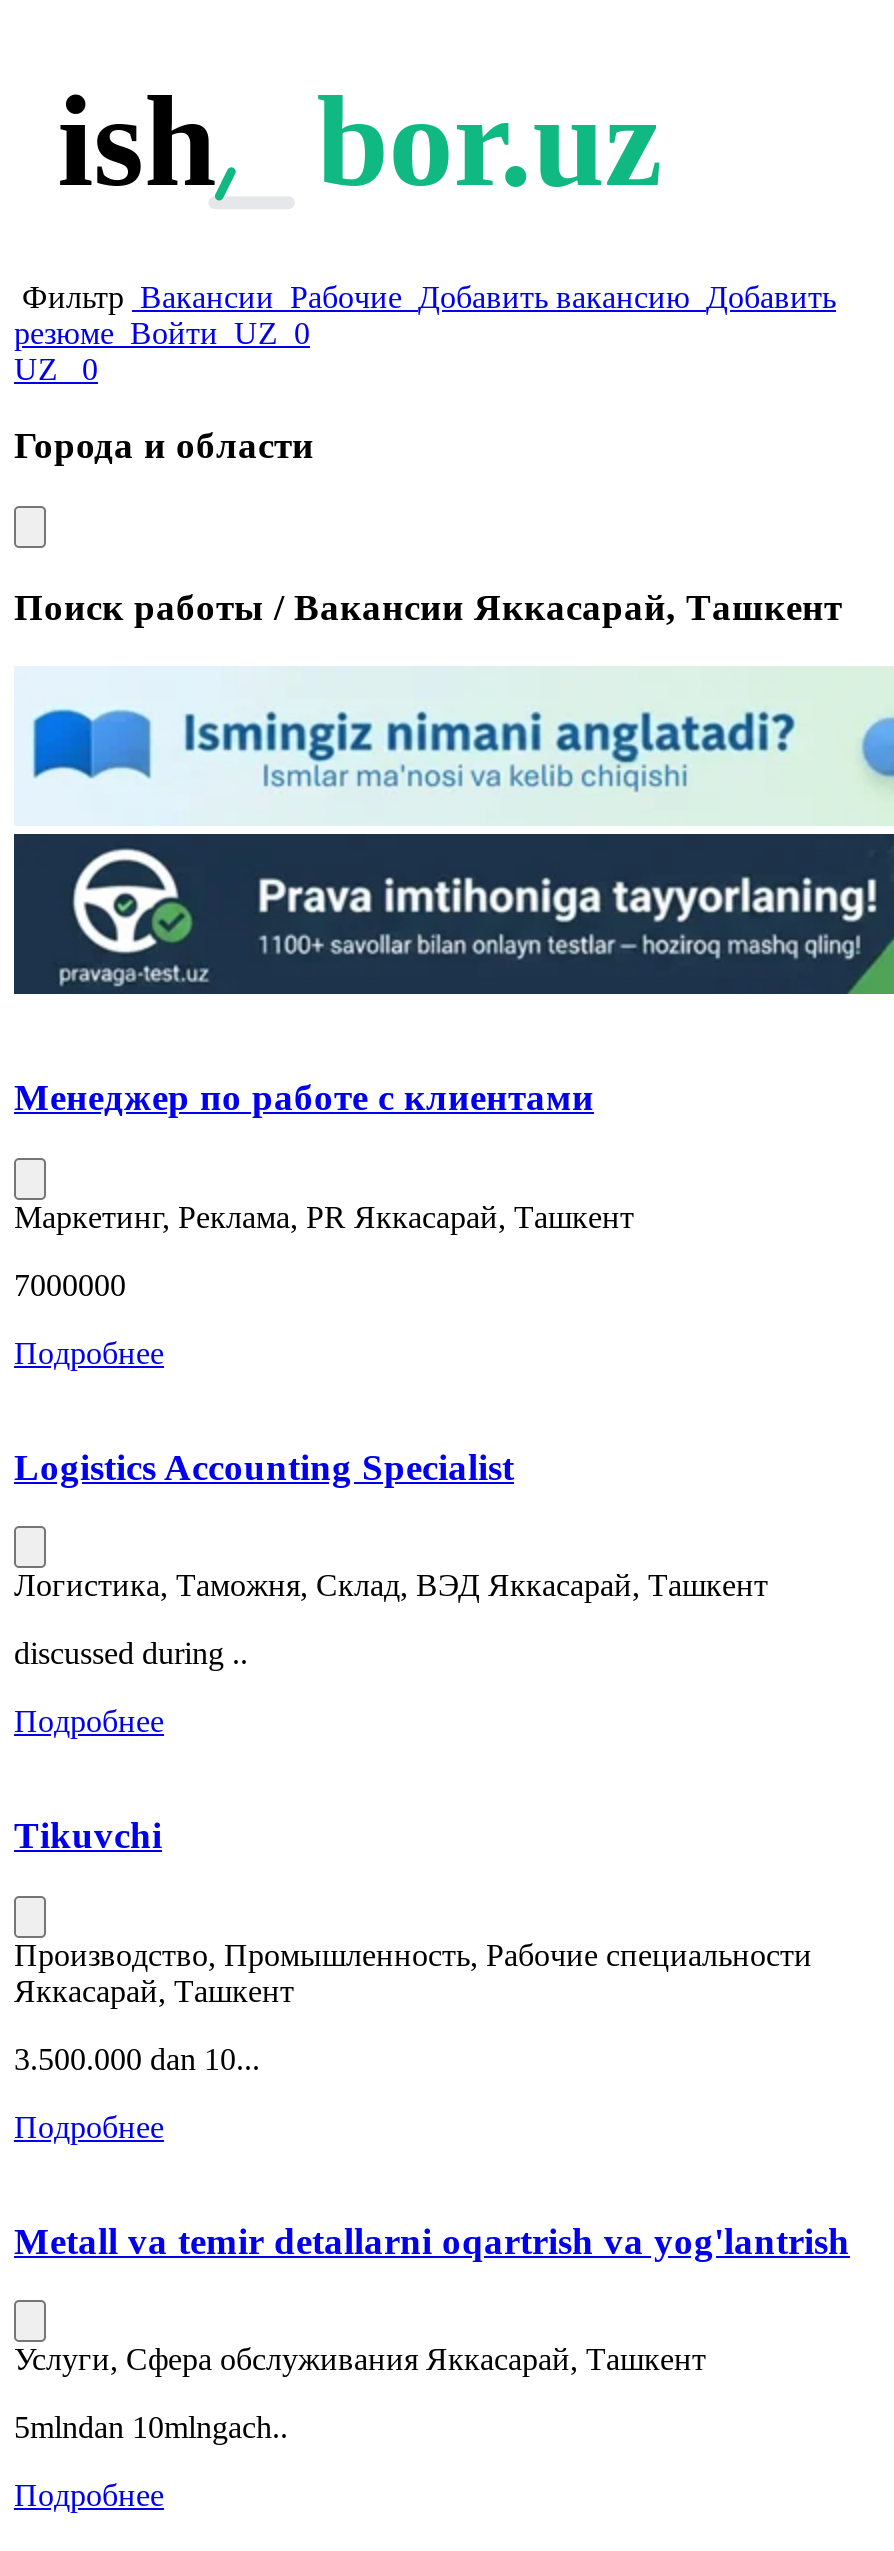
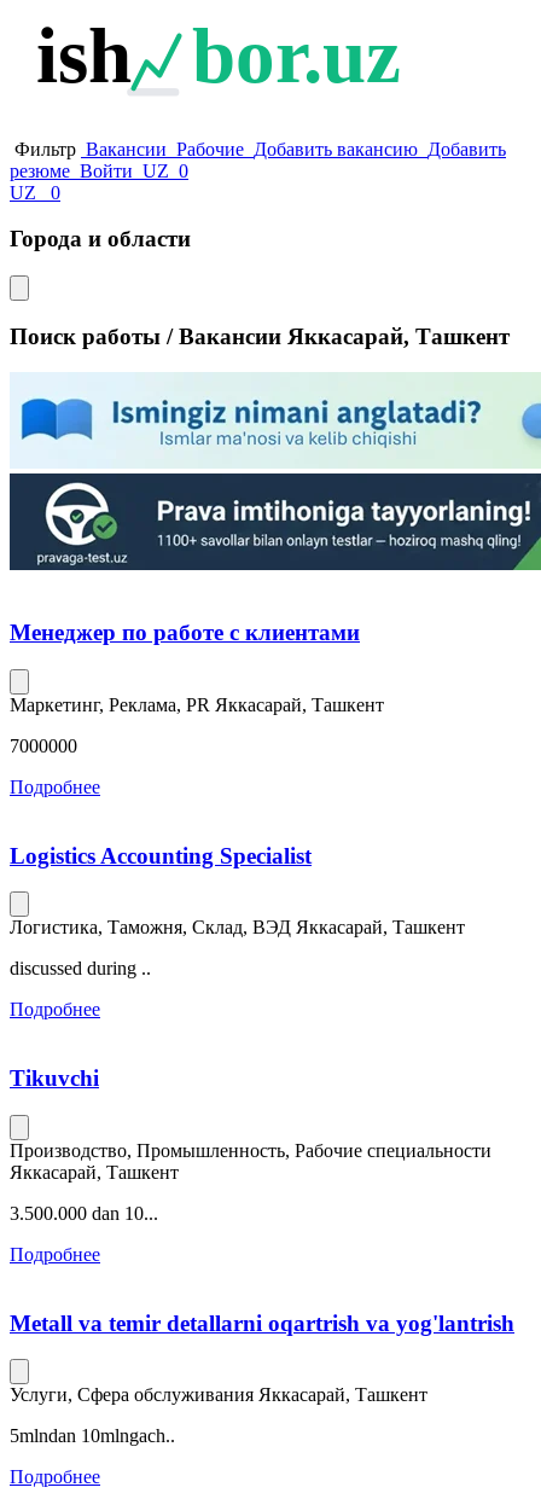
+ [image]
